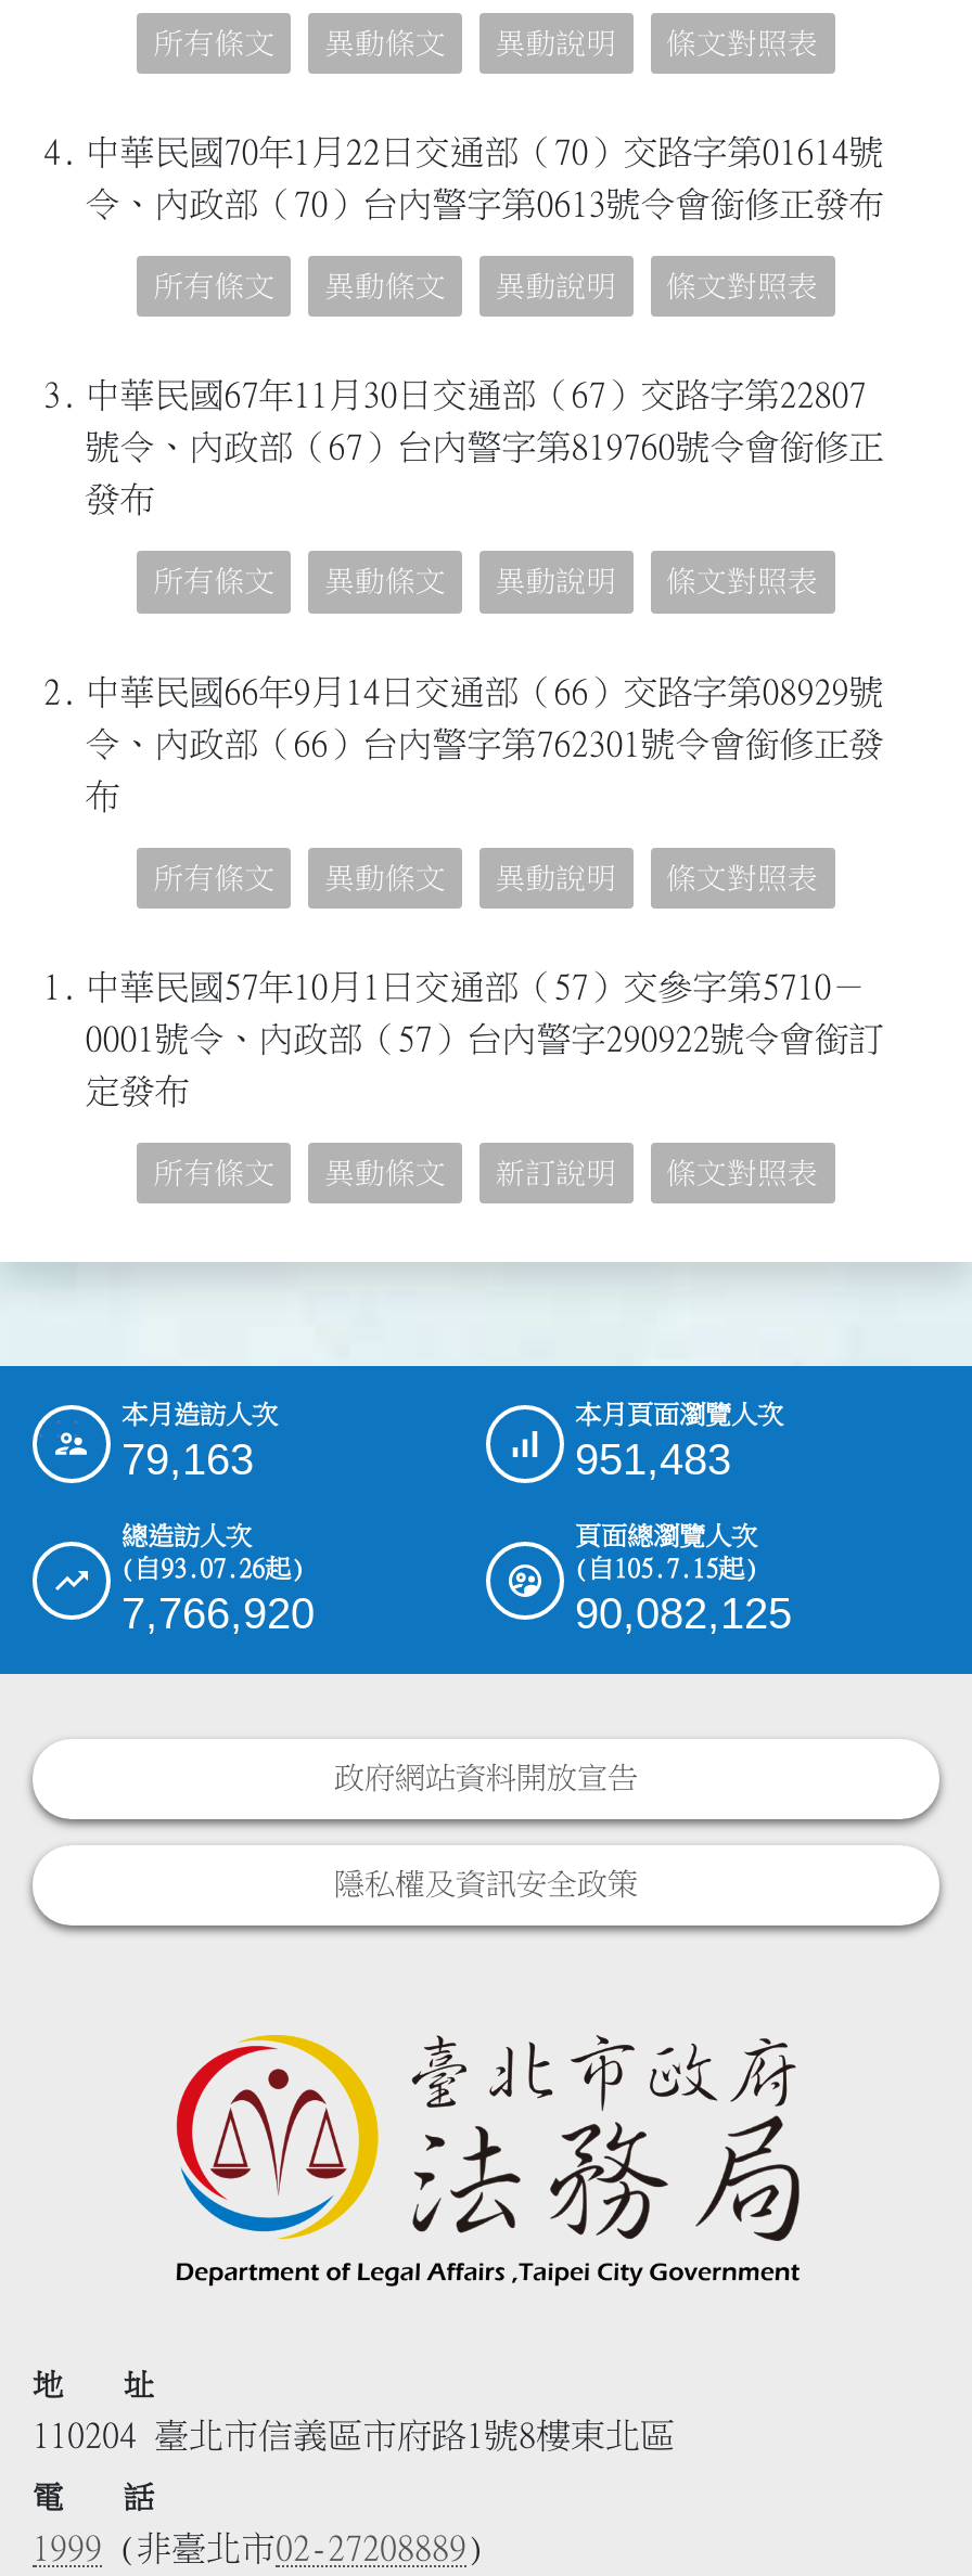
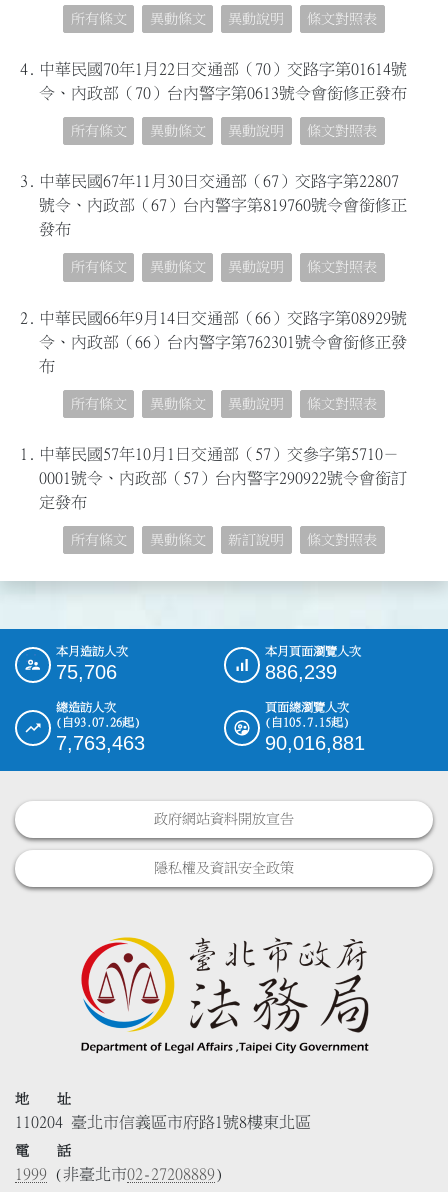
- 79,163
+ 75,706

- 951,483
+ 886,239

- 7,766,920
+ 7,763,463

- 90,082,125
+ 90,016,881
